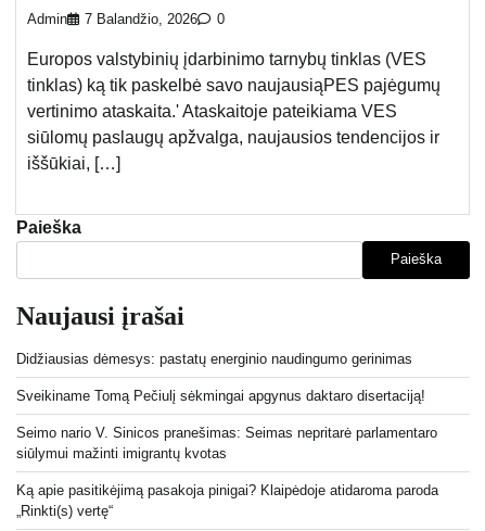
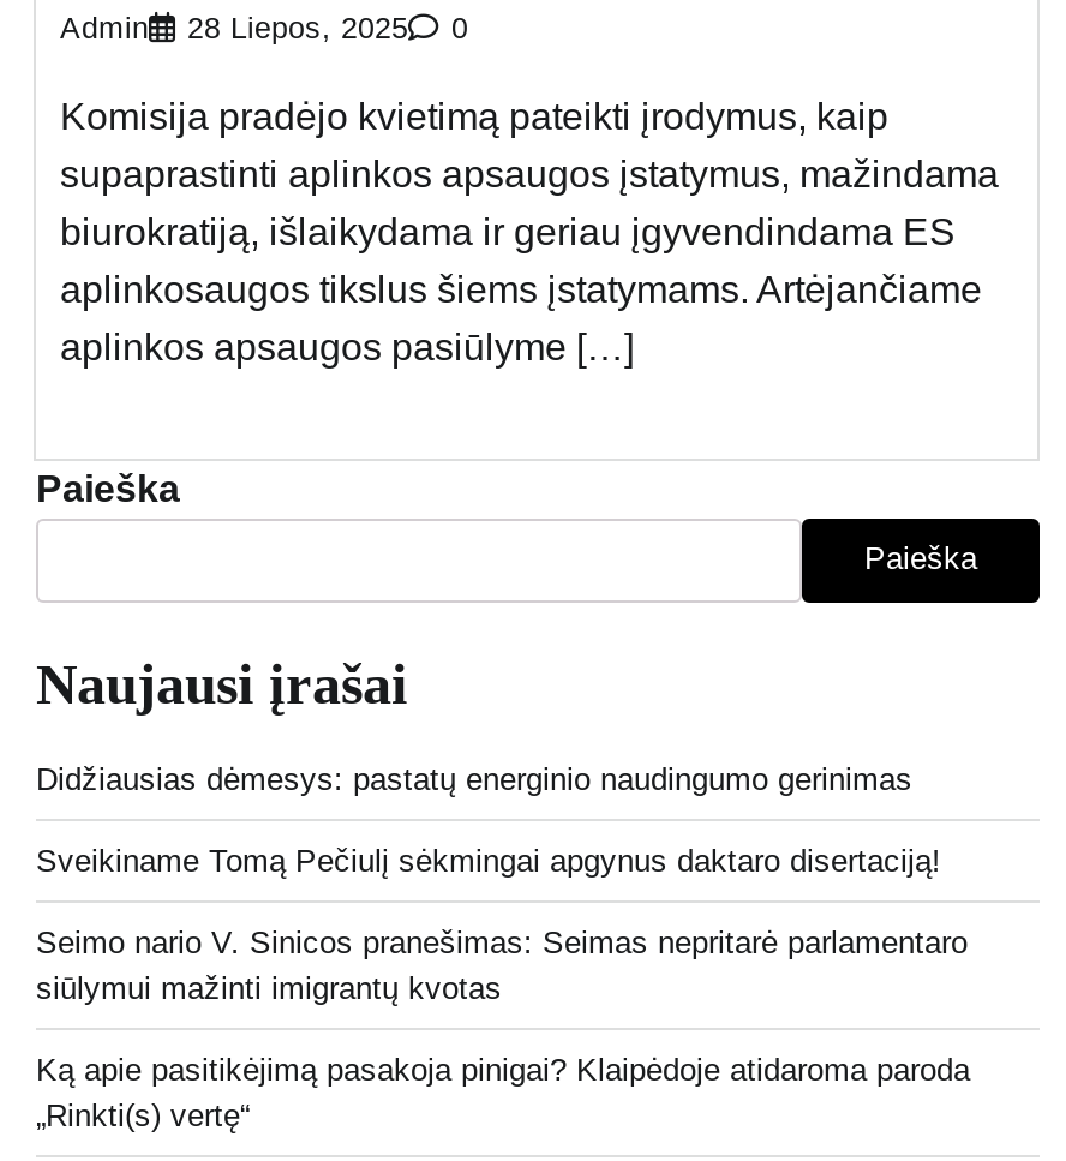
- Admin 7 Balandžio, 2026 0
+ Admin 28 Liepos, 2025 0

- Europos valstybinių įdarbinimo tarnybų tinklas (VES
- tinklas) ką tik paskelbė savo naujausiąPES pajėgumų
- vertinimo ataskaita.' Ataskaitoje pateikiama VES
- siūlomų paslaugų apžvalga, naujausios tendencijos ir
- iššūkiai, […]
+ Komisija pradėjo kvietimą pateikti įrodymus, kaip
+ supaprastinti aplinkos apsaugos įstatymus, mažindama
+ biurokratiją, išlaikydama ir geriau įgyvendindama ES
+ aplinkosaugos tikslus šiems įstatymams. Artėjančiame
+ aplinkos apsaugos pasiūlyme […]
